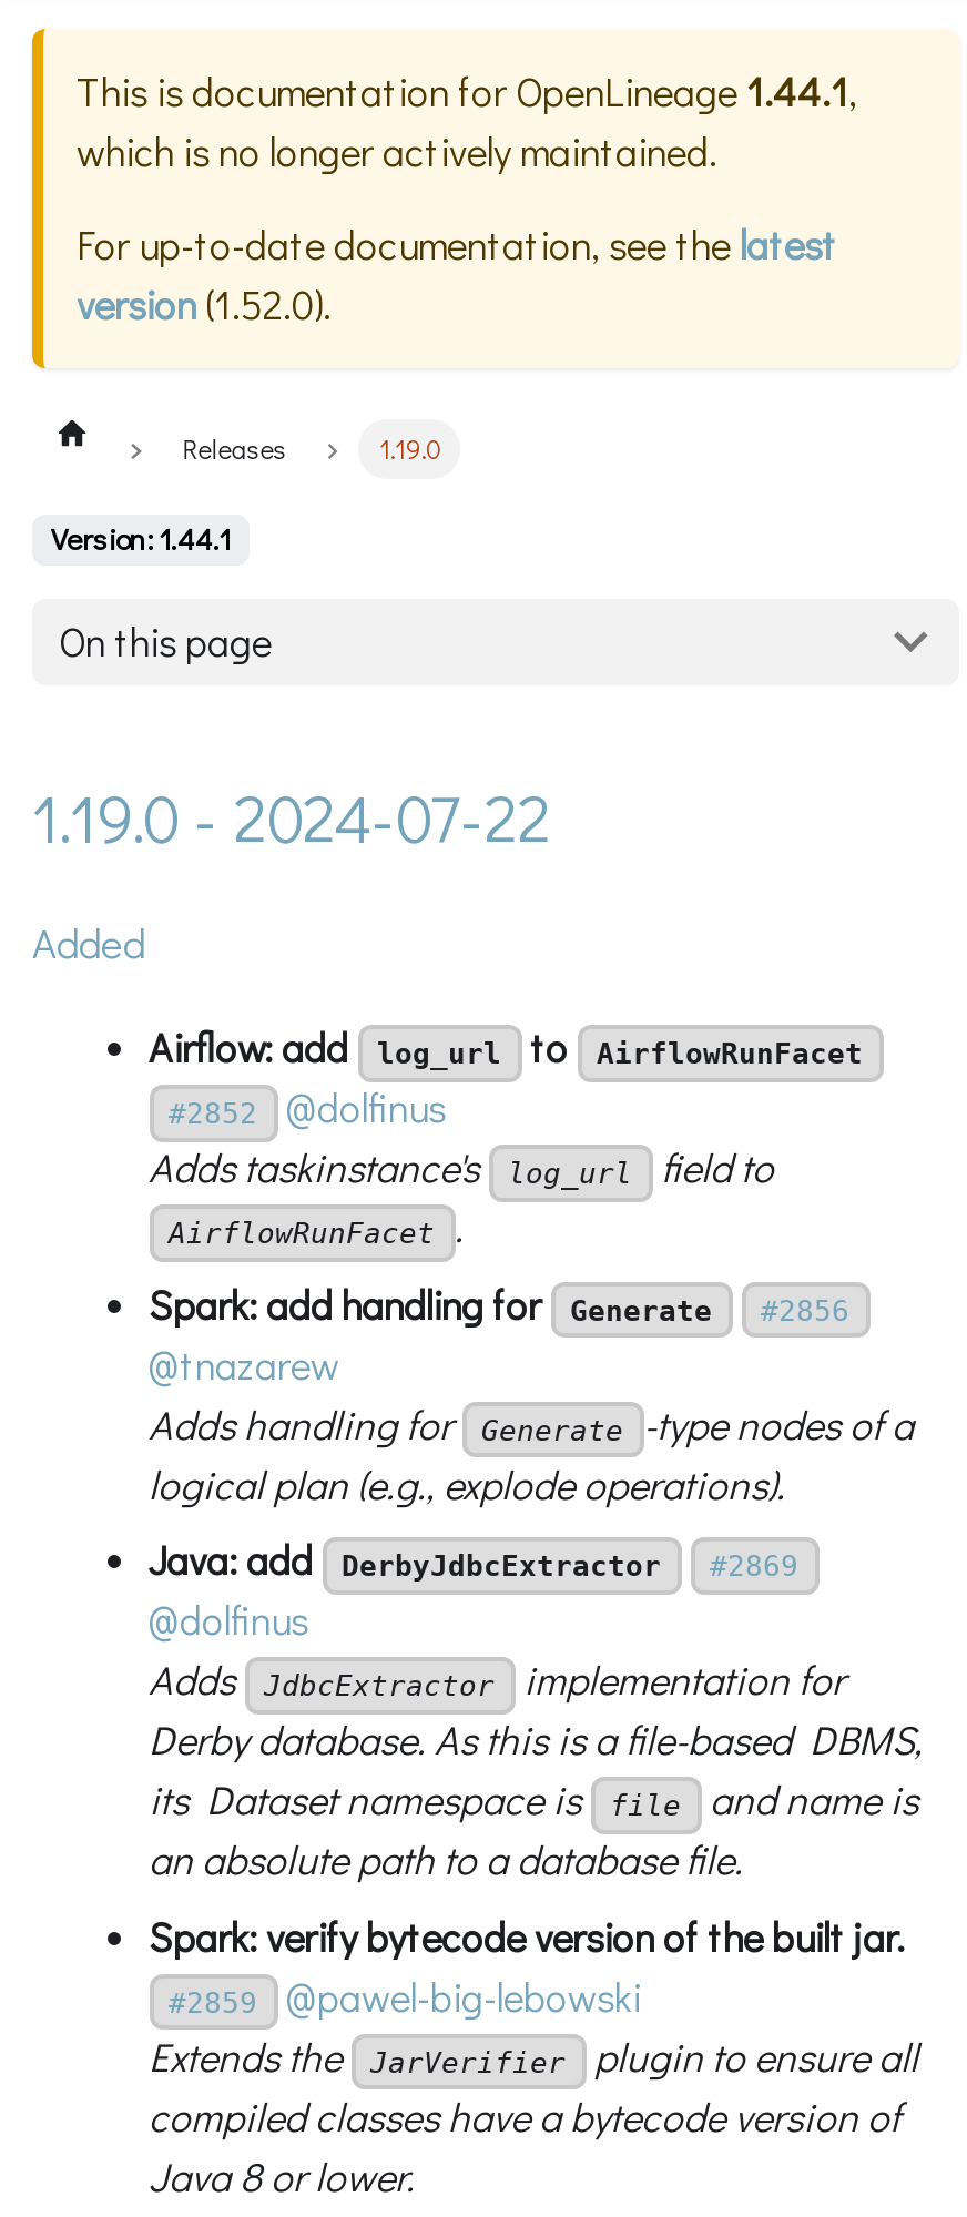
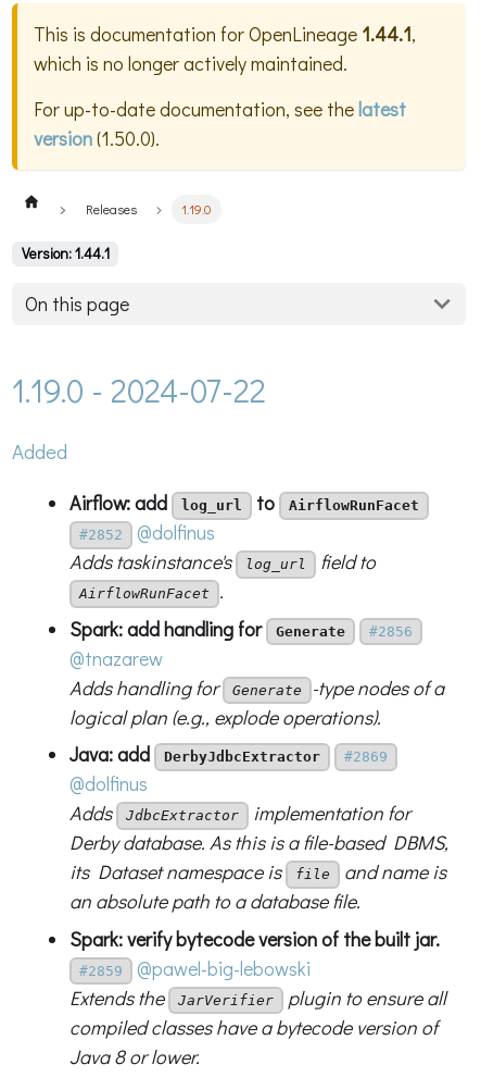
- version (1.52.0).
+ version (1.50.0).
